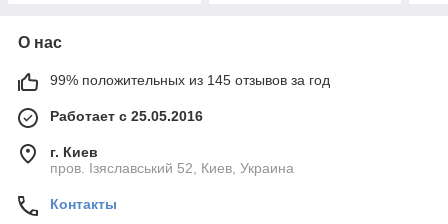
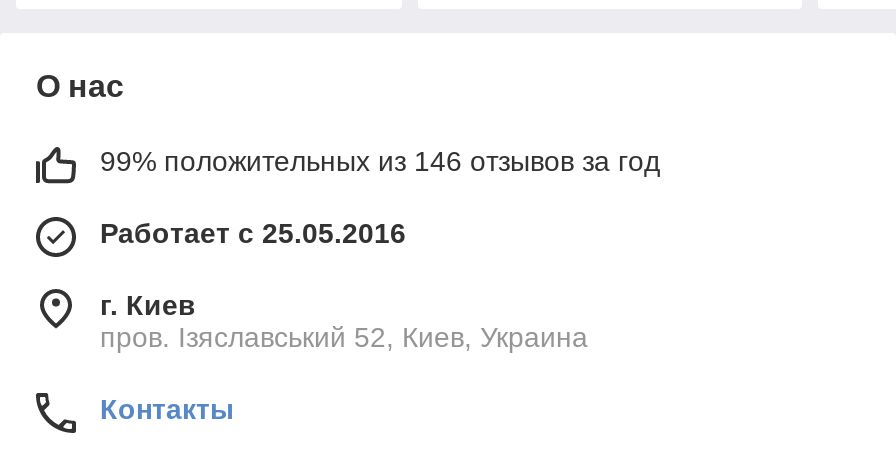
- 99% положительных из 145 отзывов за год
+ 99% положительных из 146 отзывов за год
